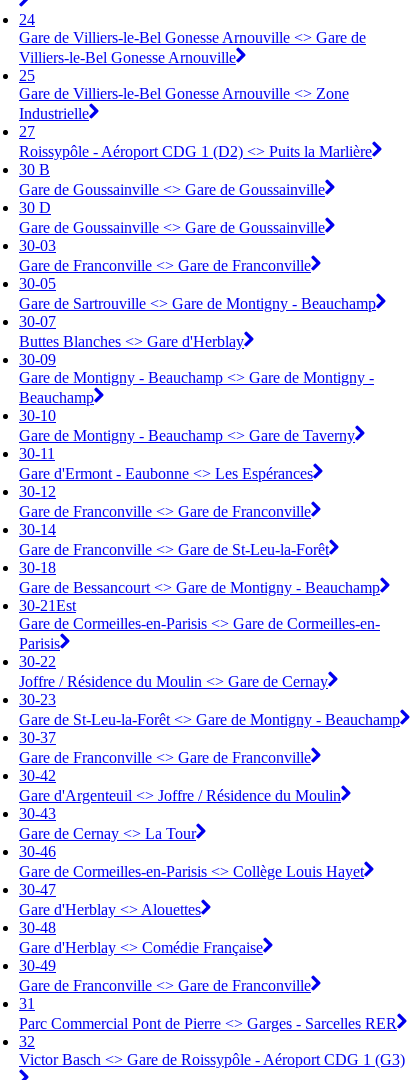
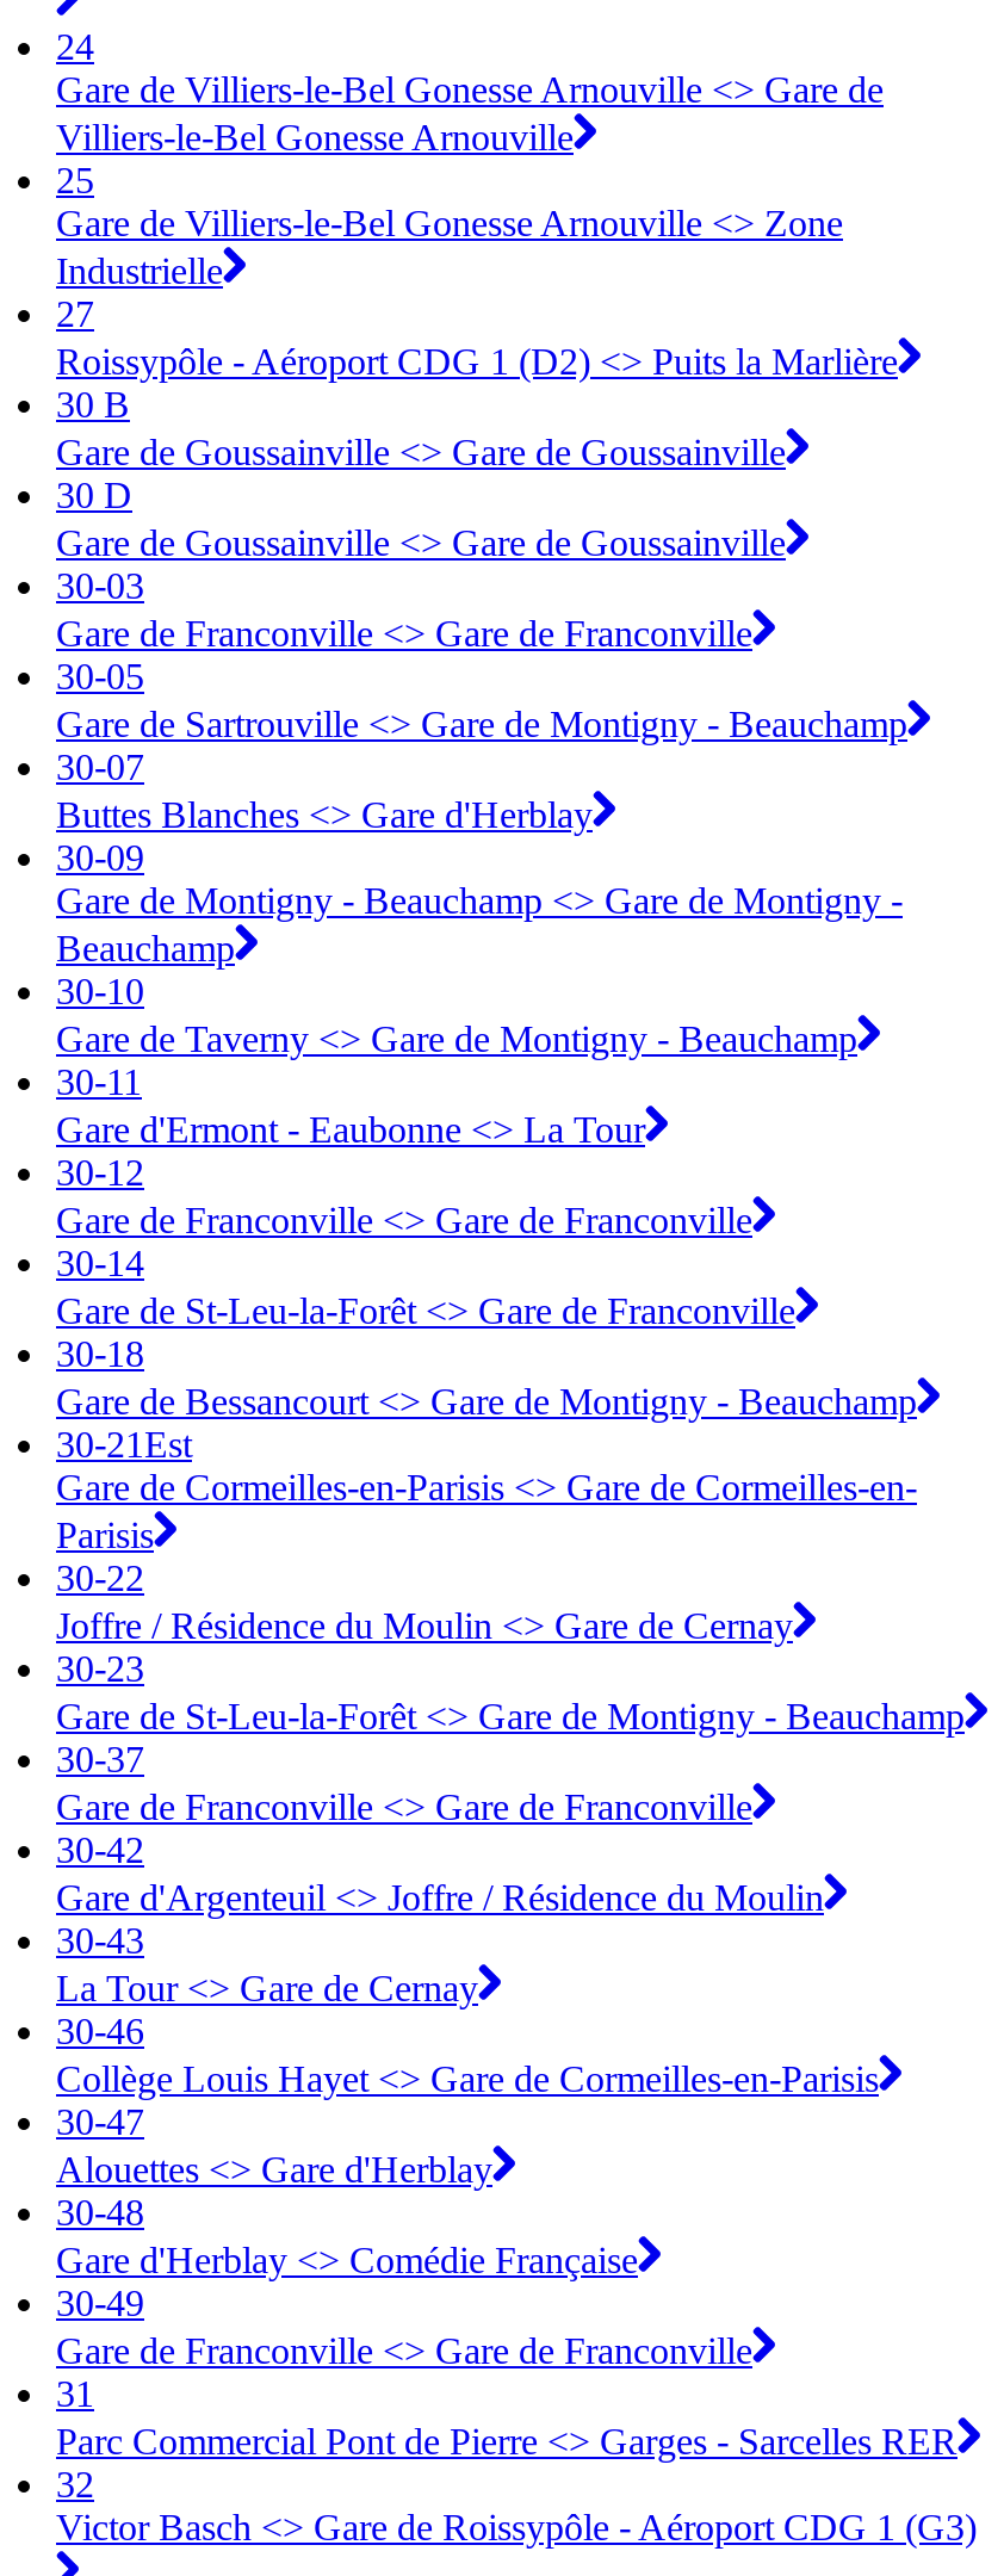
- Gare de Montigny - Beauchamp <> ︎Gare de Taverny
+ Gare de Taverny <> ︎Gare de Montigny - Beauchamp

- Gare d'Ermont - Eaubonne <> ︎Les Espérances
+ Gare d'Ermont - Eaubonne <> ︎La Tour

- Gare de Franconville <> ︎Gare de St-Leu-la-Forêt
+ Gare de St-Leu-la-Forêt <> ︎Gare de Franconville

- Gare de Cernay <> ︎La Tour
+ La Tour <> ︎Gare de Cernay

- Gare de Cormeilles-en-Parisis <> ︎Collège Louis Hayet
+ Collège Louis Hayet <> ︎Gare de Cormeilles-en-Parisis

- Gare d'Herblay <> ︎Alouettes
+ Alouettes <> ︎Gare d'Herblay
